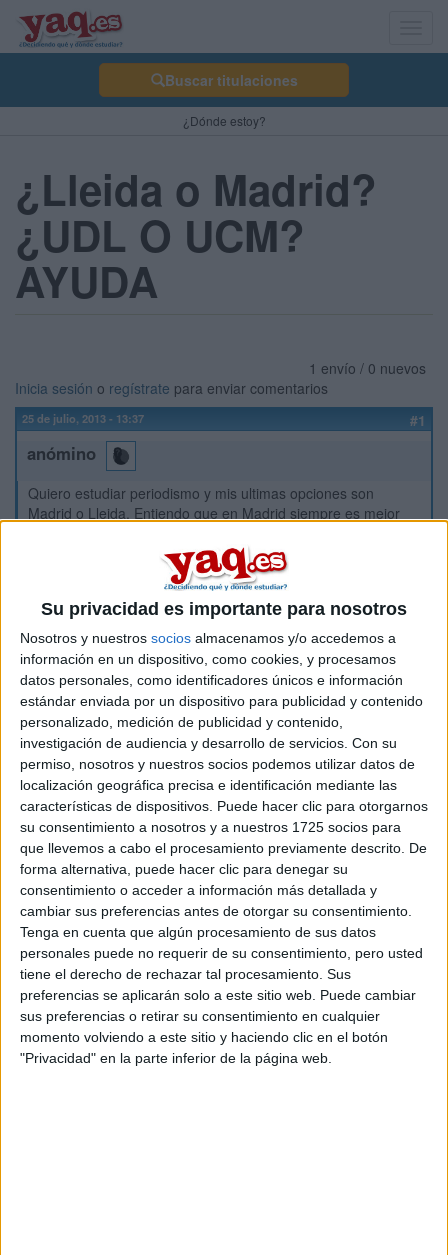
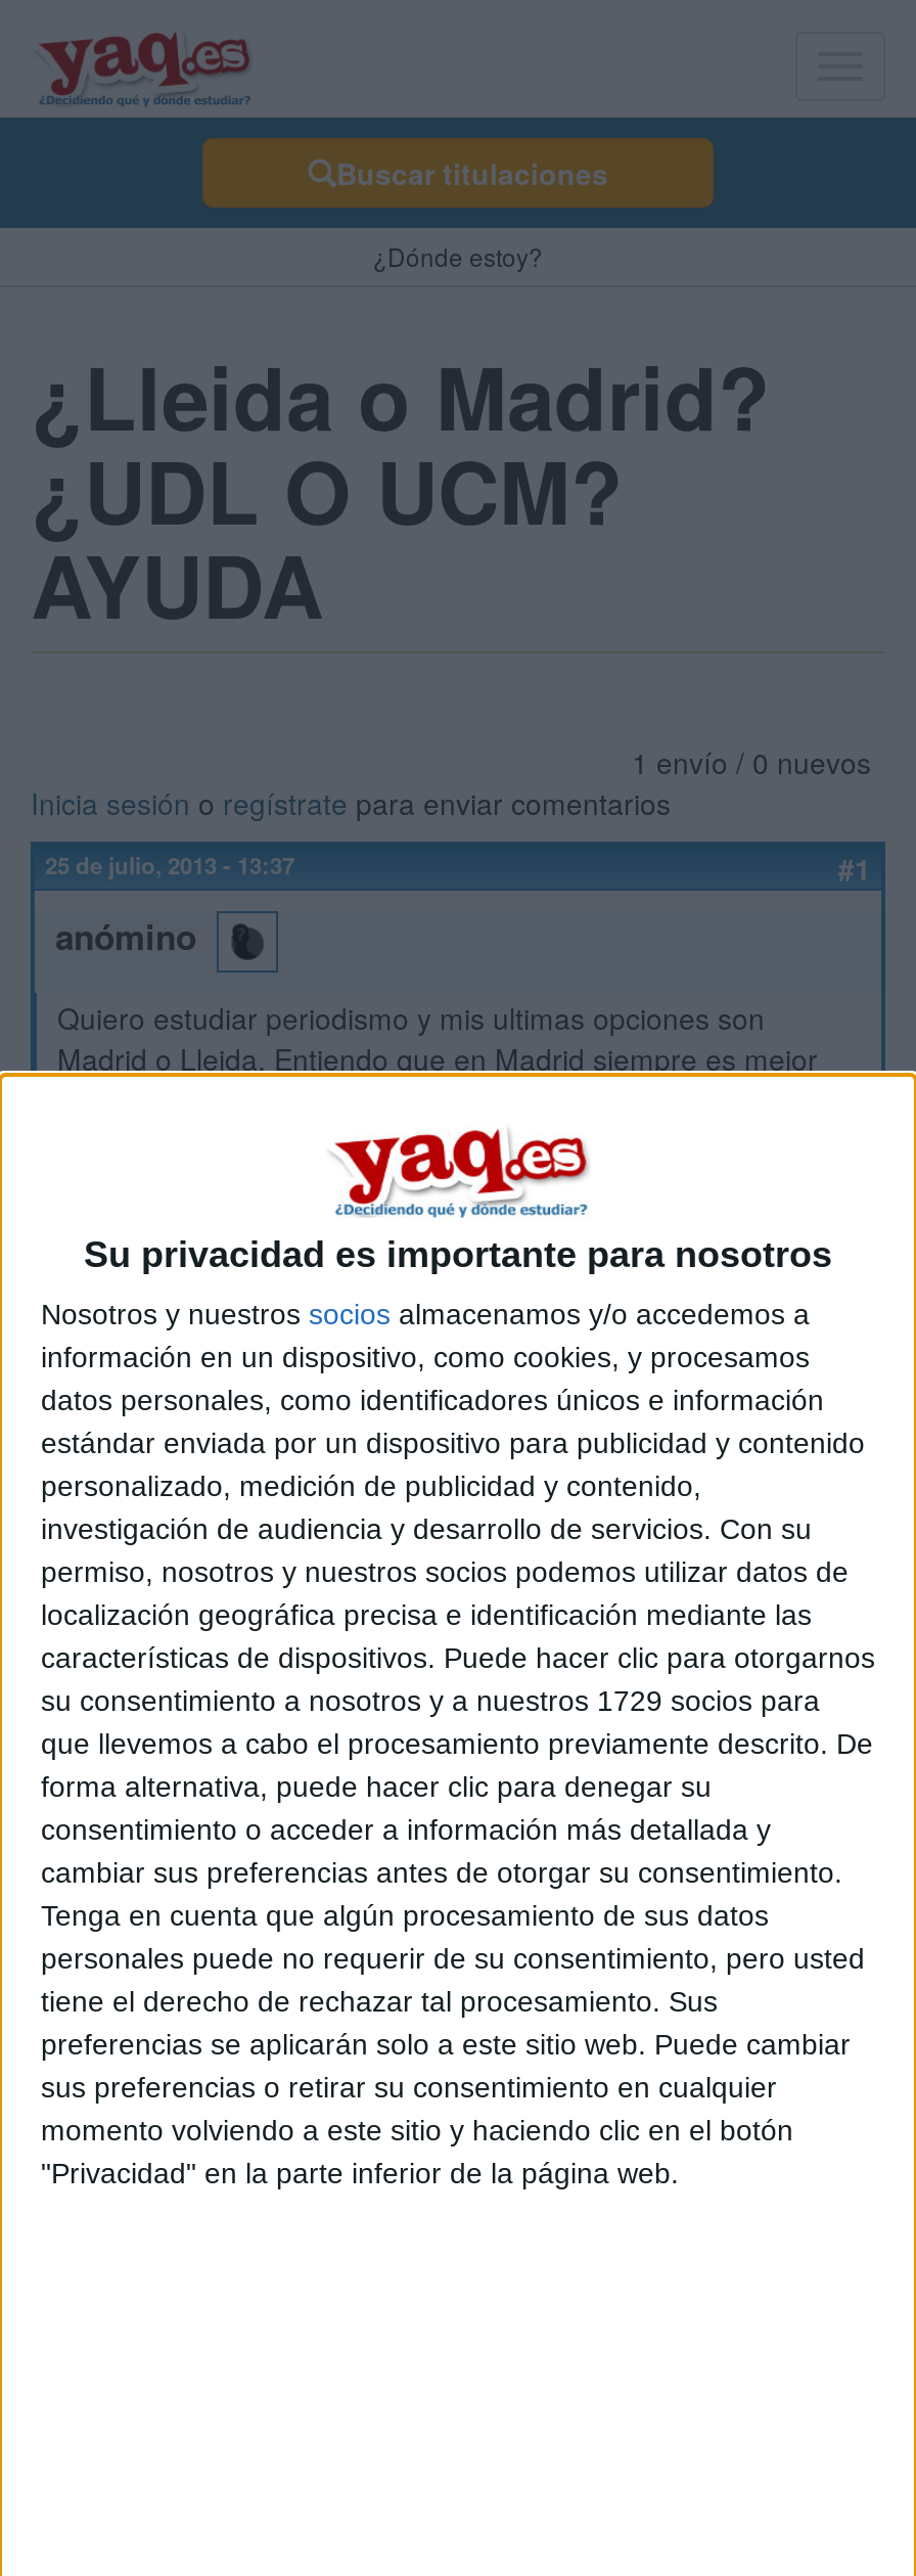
- su consentimiento a nosotros y a nuestros 1725 socios para
+ su consentimiento a nosotros y a nuestros 1729 socios para
